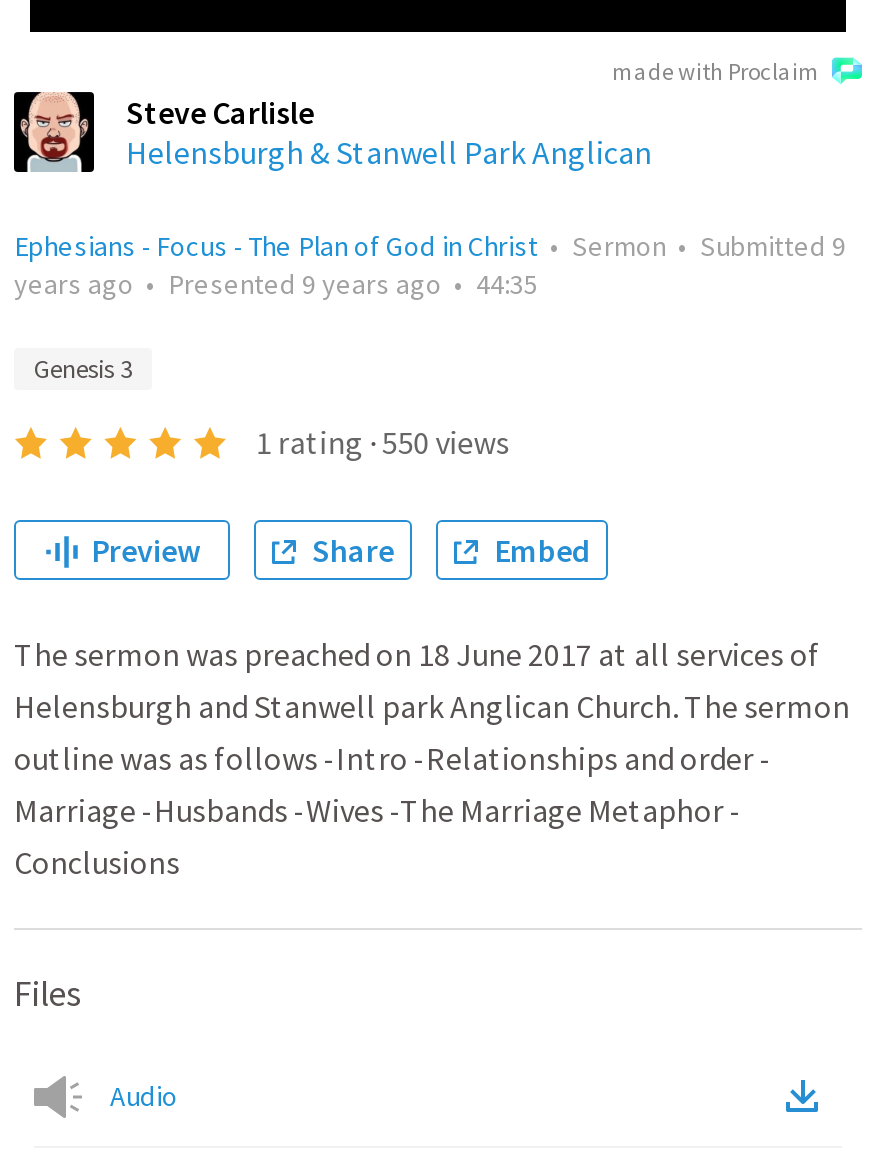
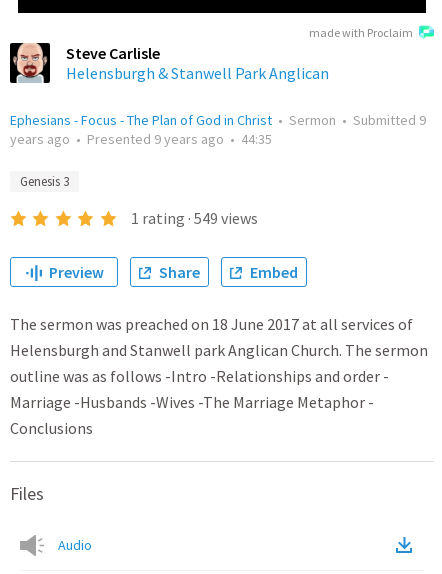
- 1 rating · 550 views
+ 1 rating · 549 views
